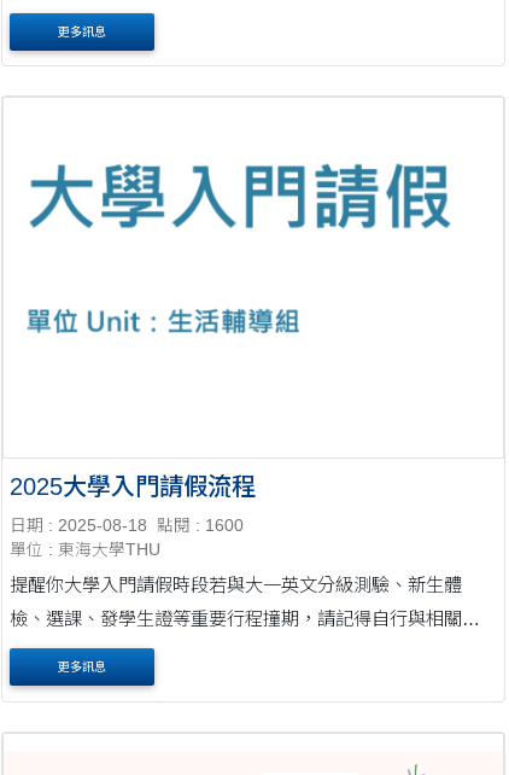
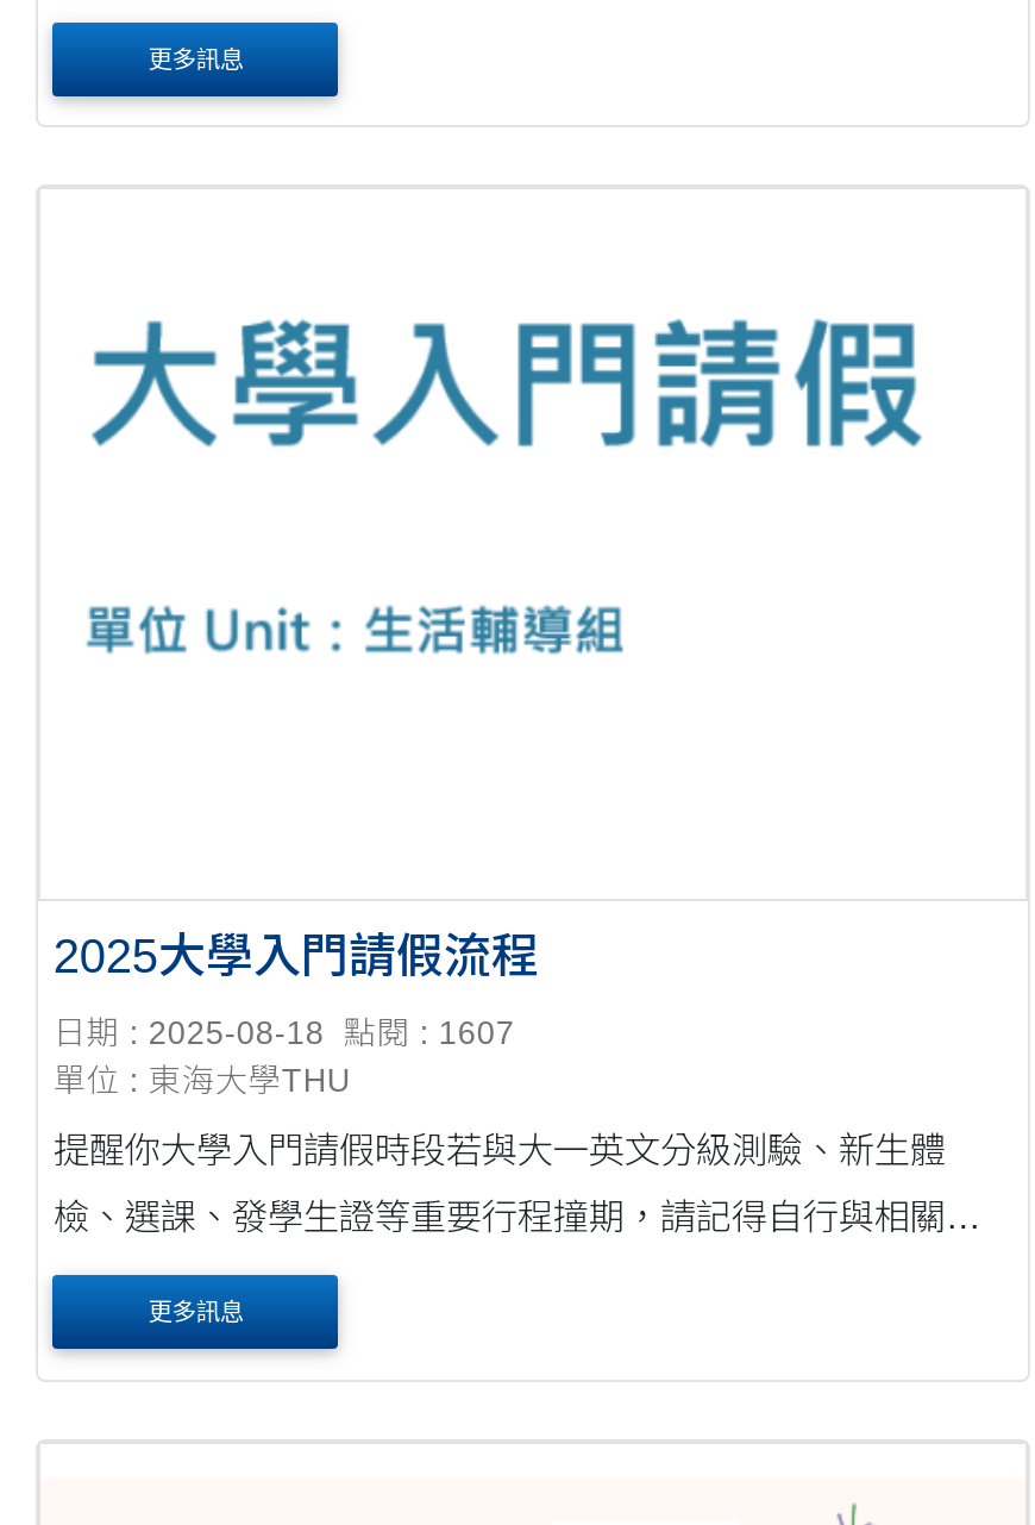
- 日期 : 2025-08-18 點閱 : 1600
+ 日期 : 2025-08-18 點閱 : 1607
